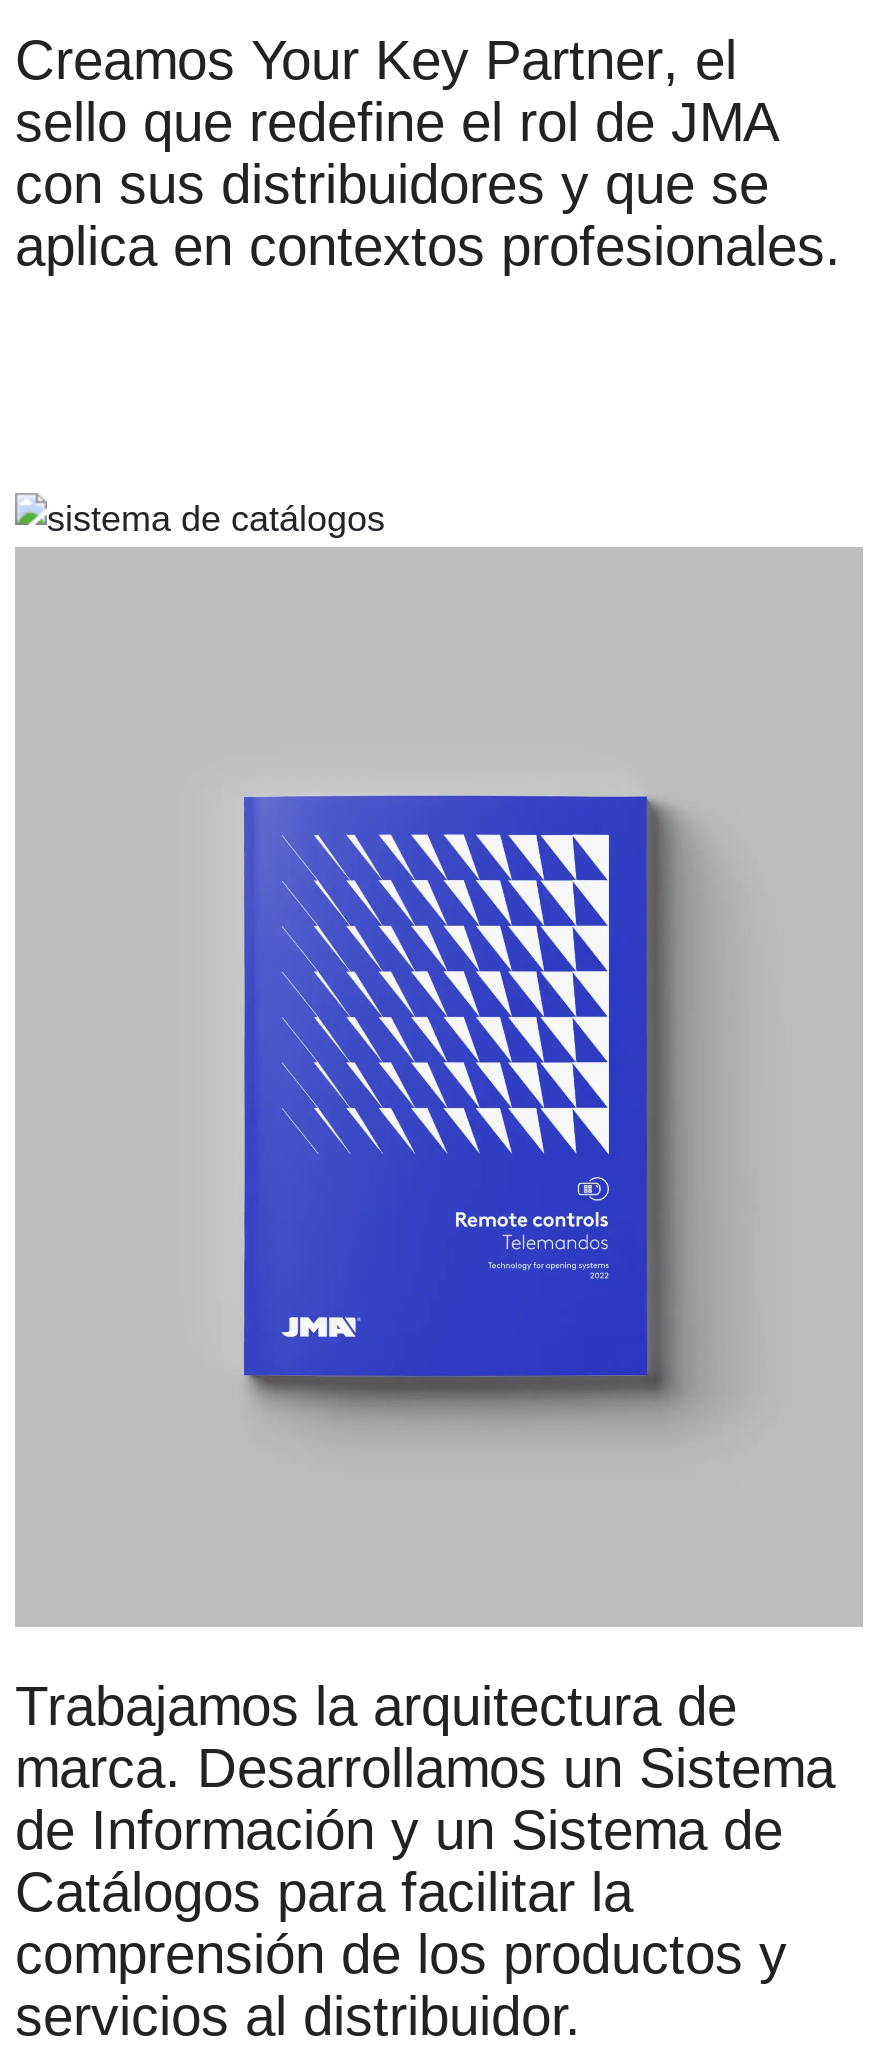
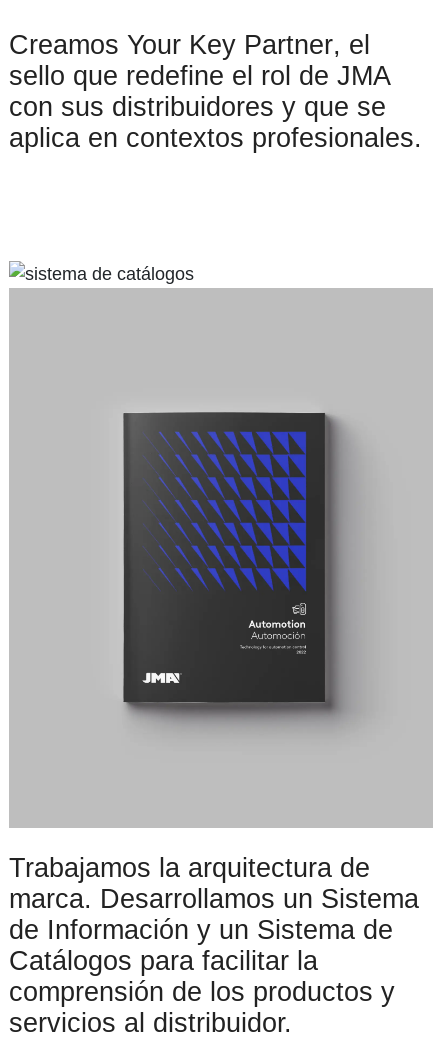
- [image]
+ [image]
